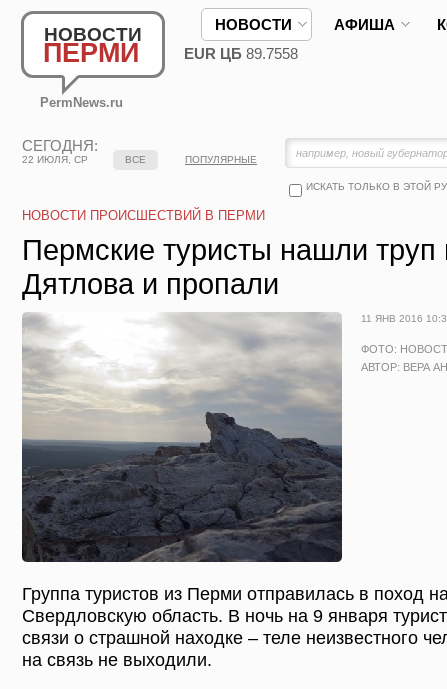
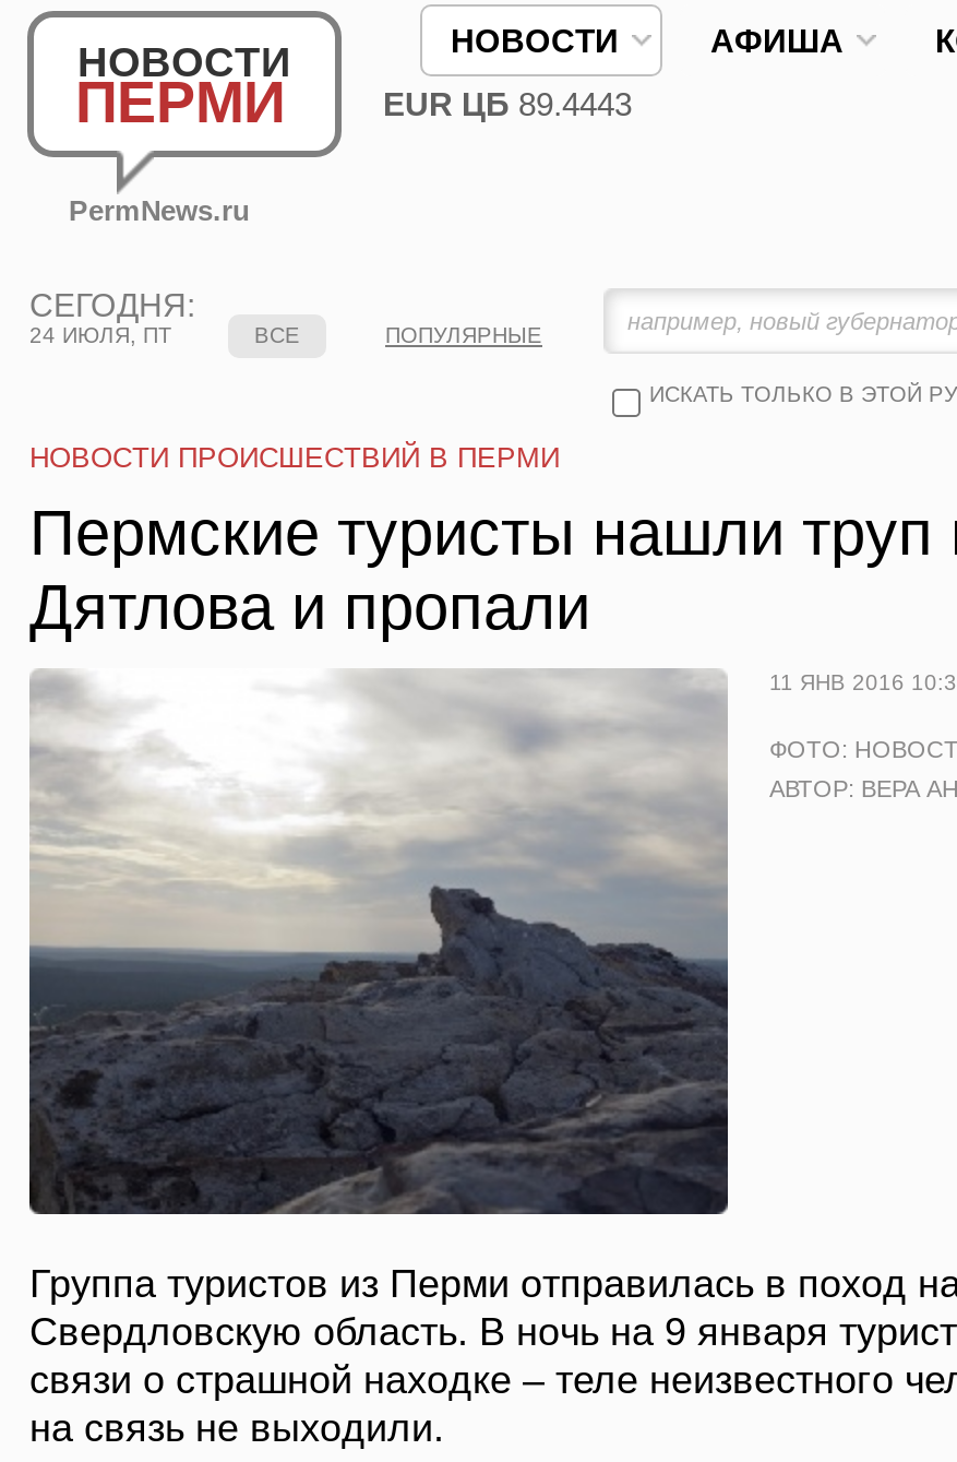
- EUR ЦБ 89.7558
+ EUR ЦБ 89.4443

- 22 ИЮЛЯ, СР
+ 24 ИЮЛЯ, ПТ
